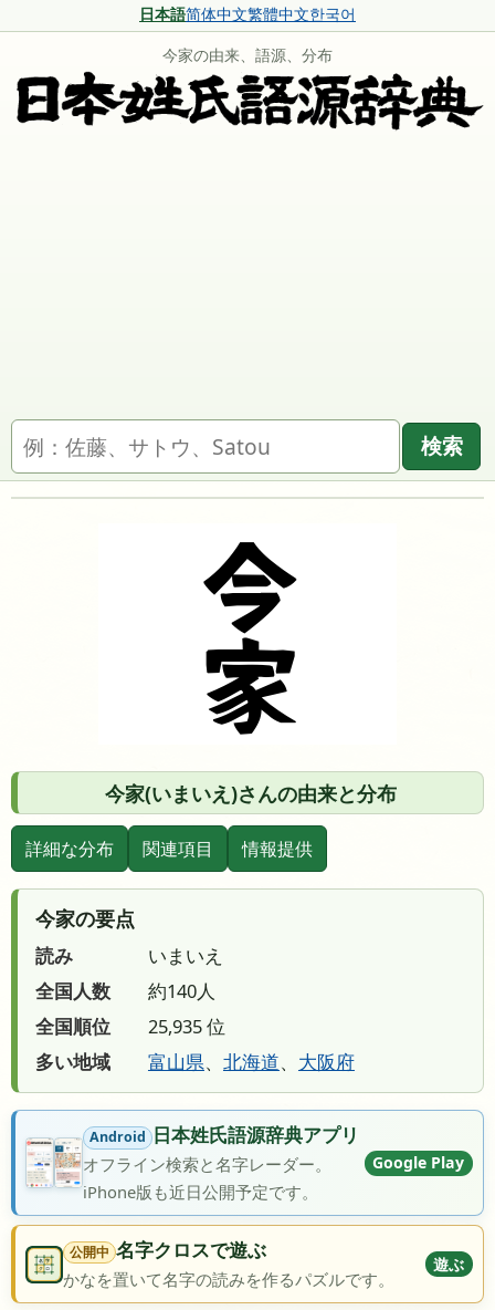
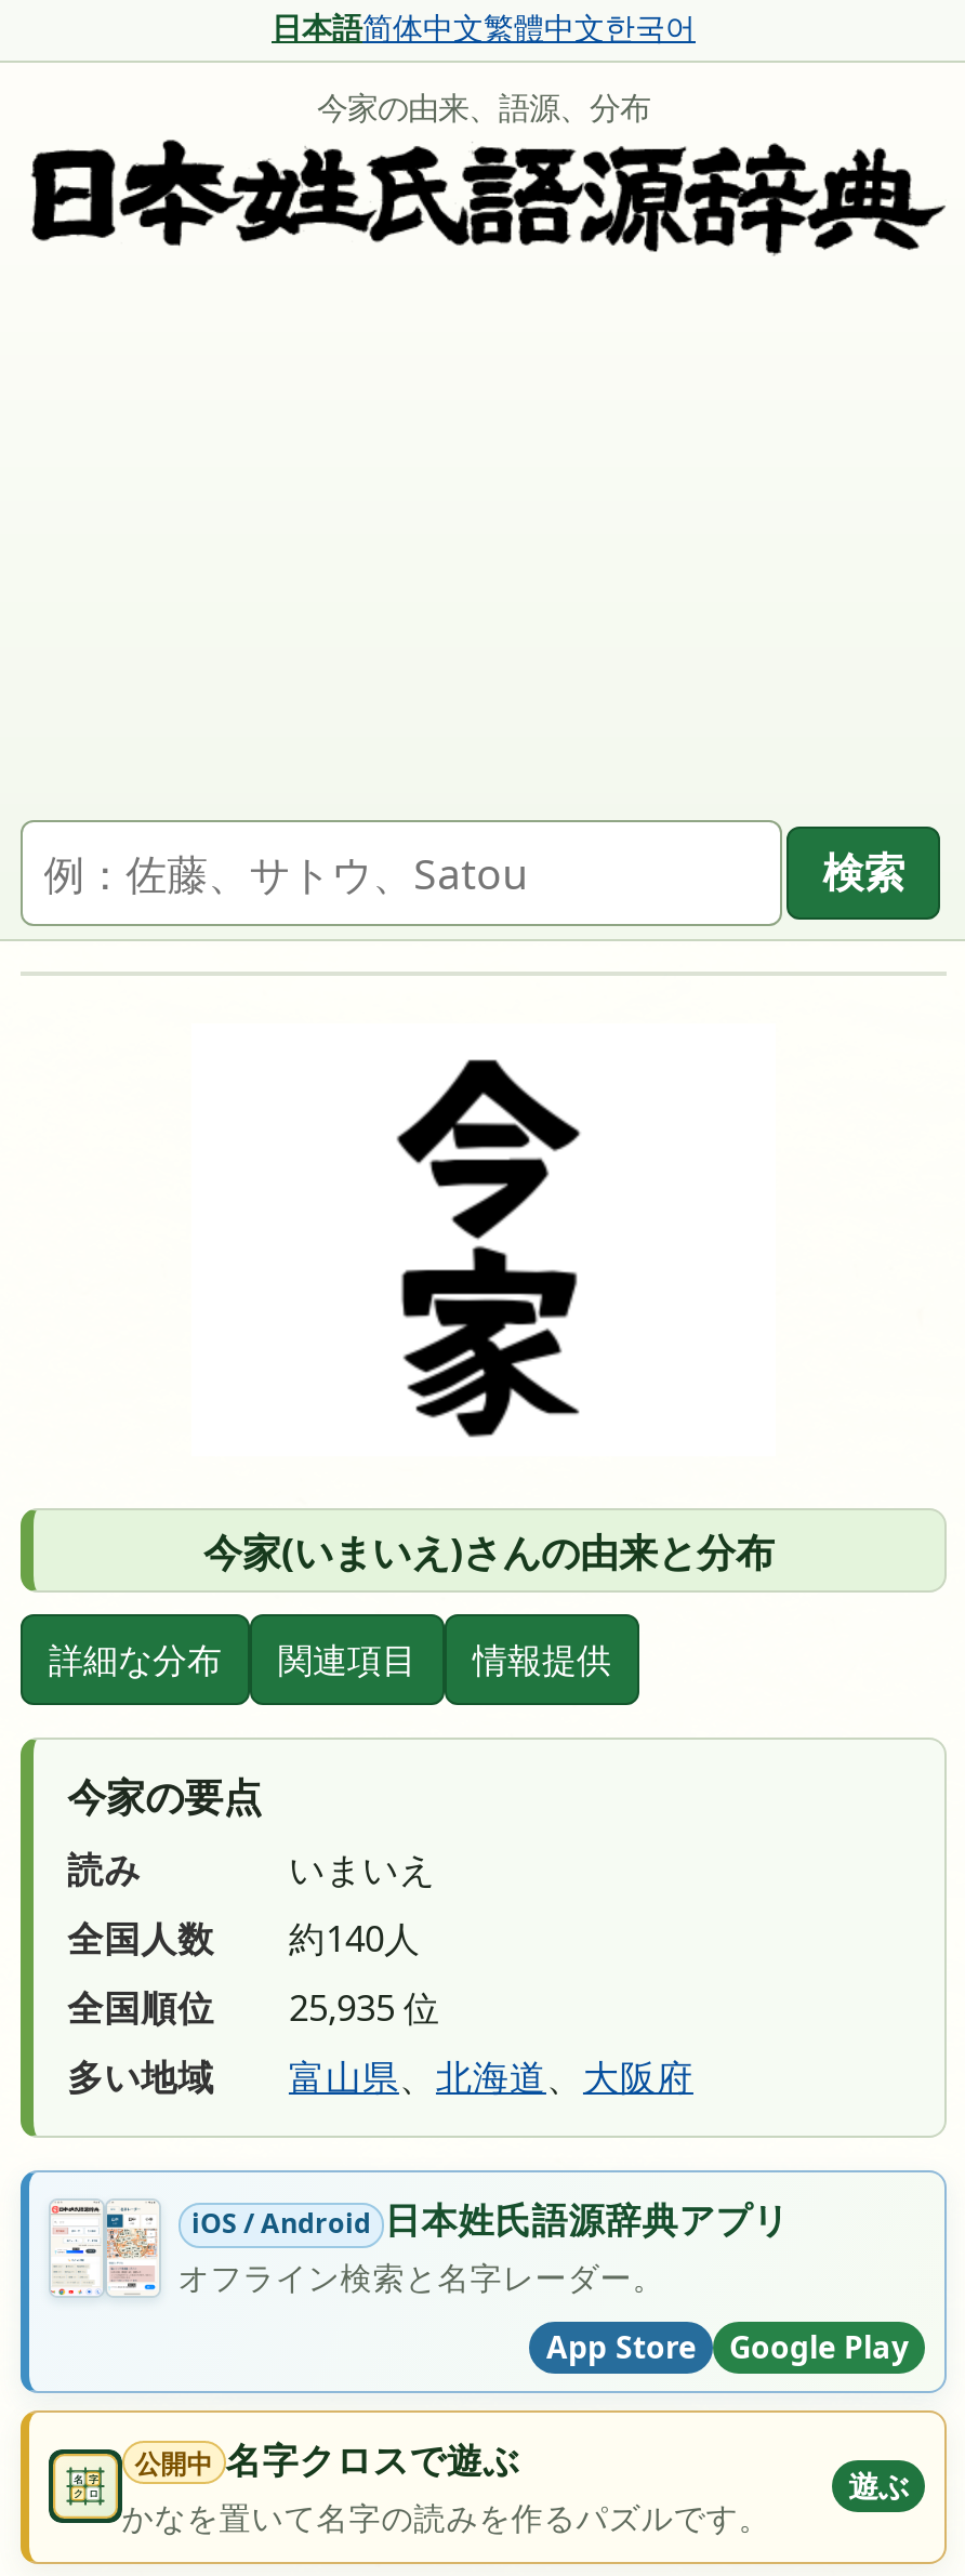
- [image]
- Android 日本姓氏語源辞典アプリ
+ [image]
+ iOS / Android 日本姓氏語源辞典アプリ

moved down: Google Play

- iPhone版も近日公開予定です。
+ App Store
